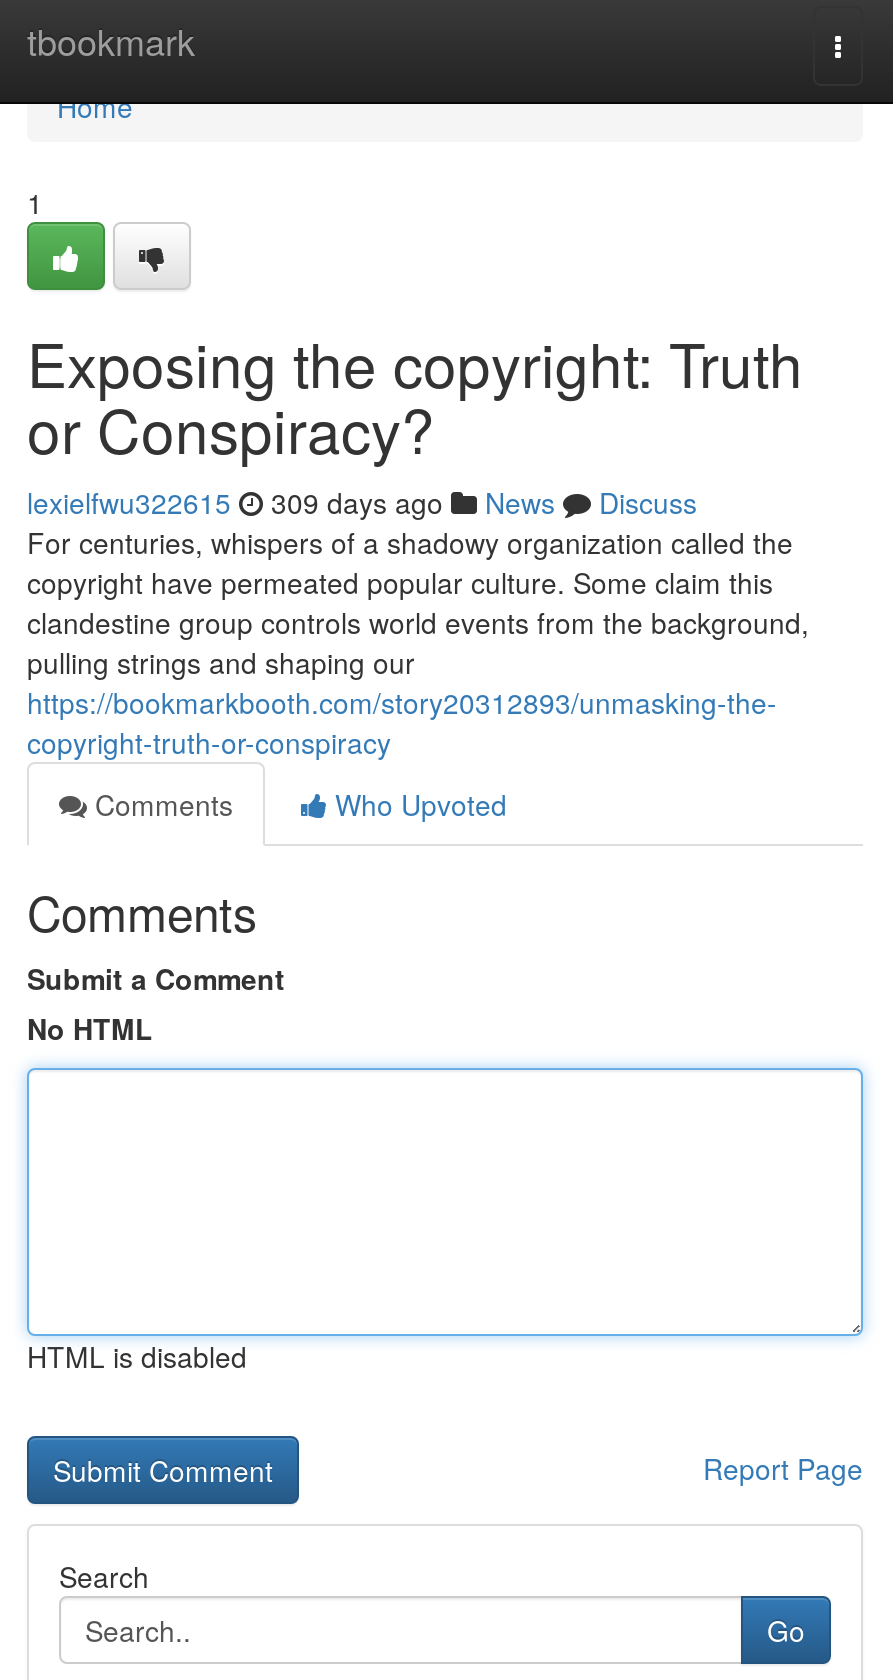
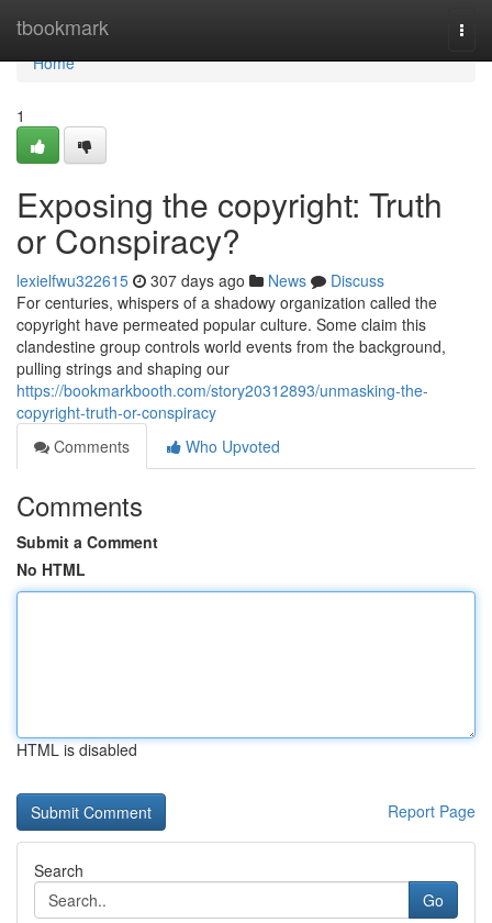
- lexielfwu322615 309 days ago News Discuss
+ lexielfwu322615 307 days ago News Discuss
